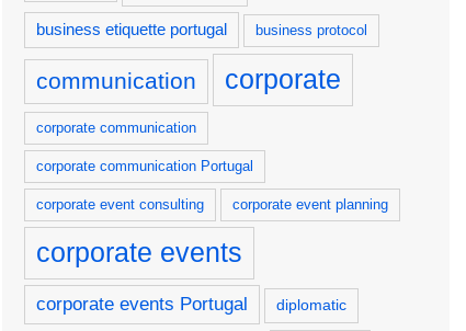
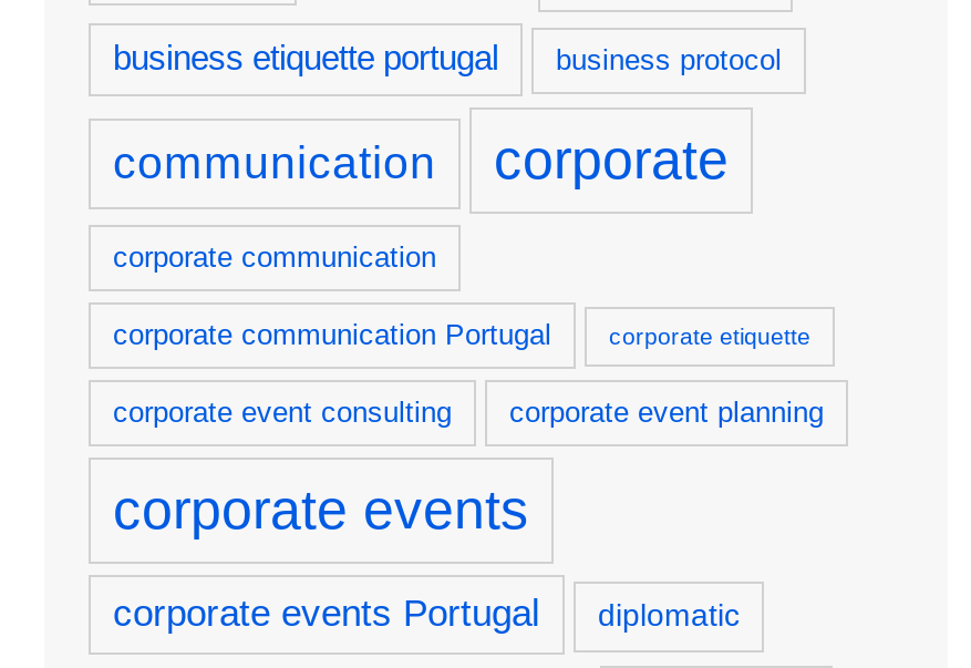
+ corporate etiquette
